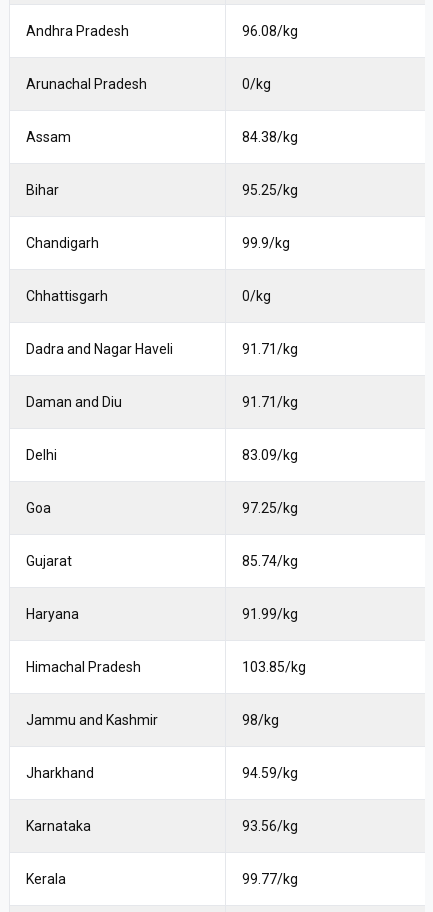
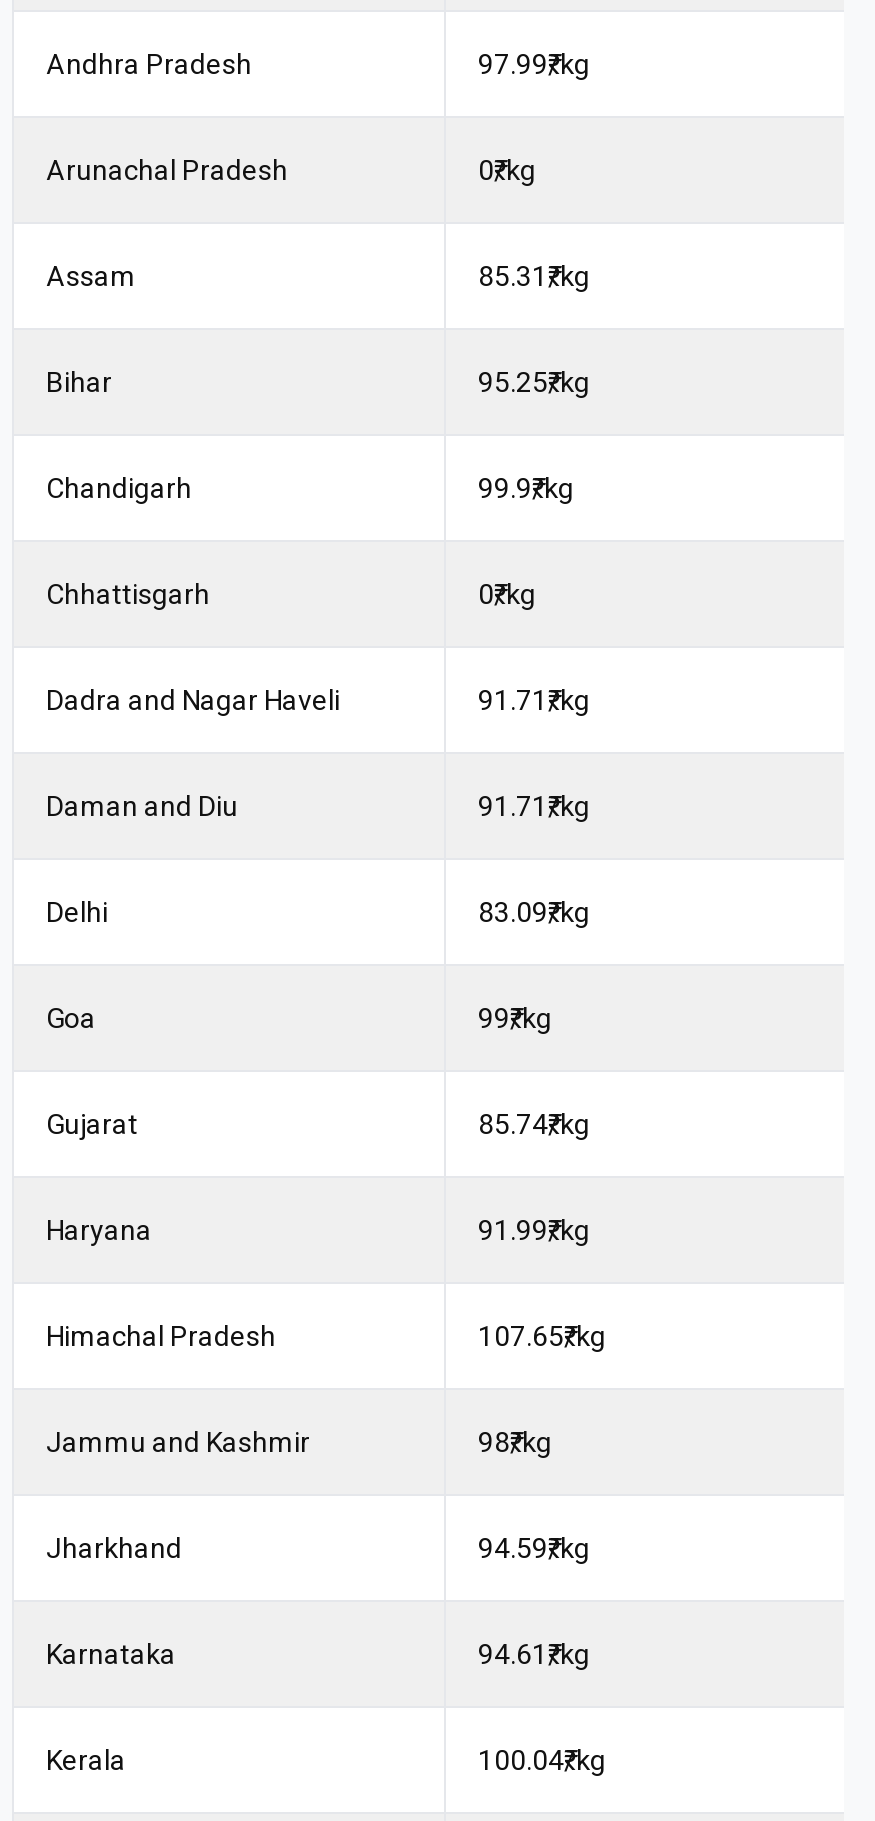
- 96.08₹/kg
+ 97.99₹/kg

- 84.38 ₹/kg
+ 85.31 ₹/kg

- 97.25₹/kg
+ 99₹/kg

- 103.85₹/kg
+ 107.65₹/kg

- 93.56 ₹/kg
+ 94.61 ₹/kg

- 99.77₹/kg
+ 100.04₹/kg
